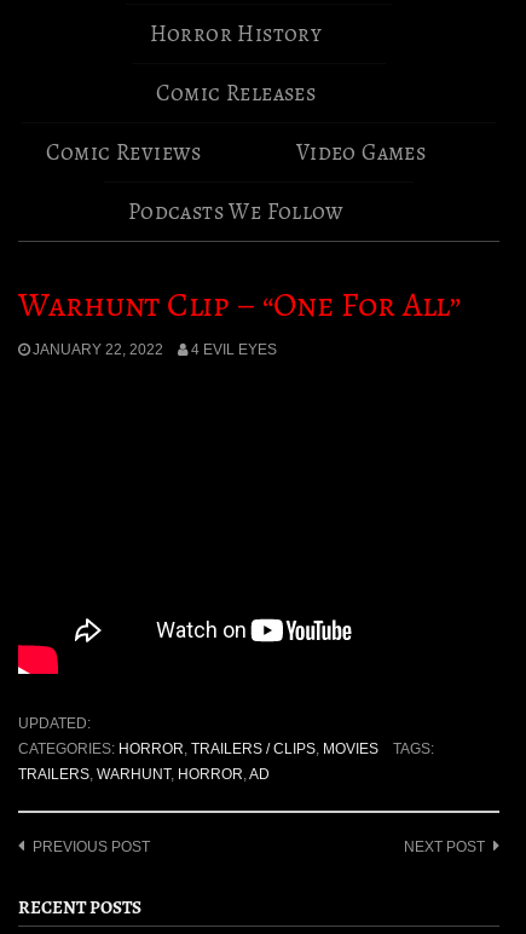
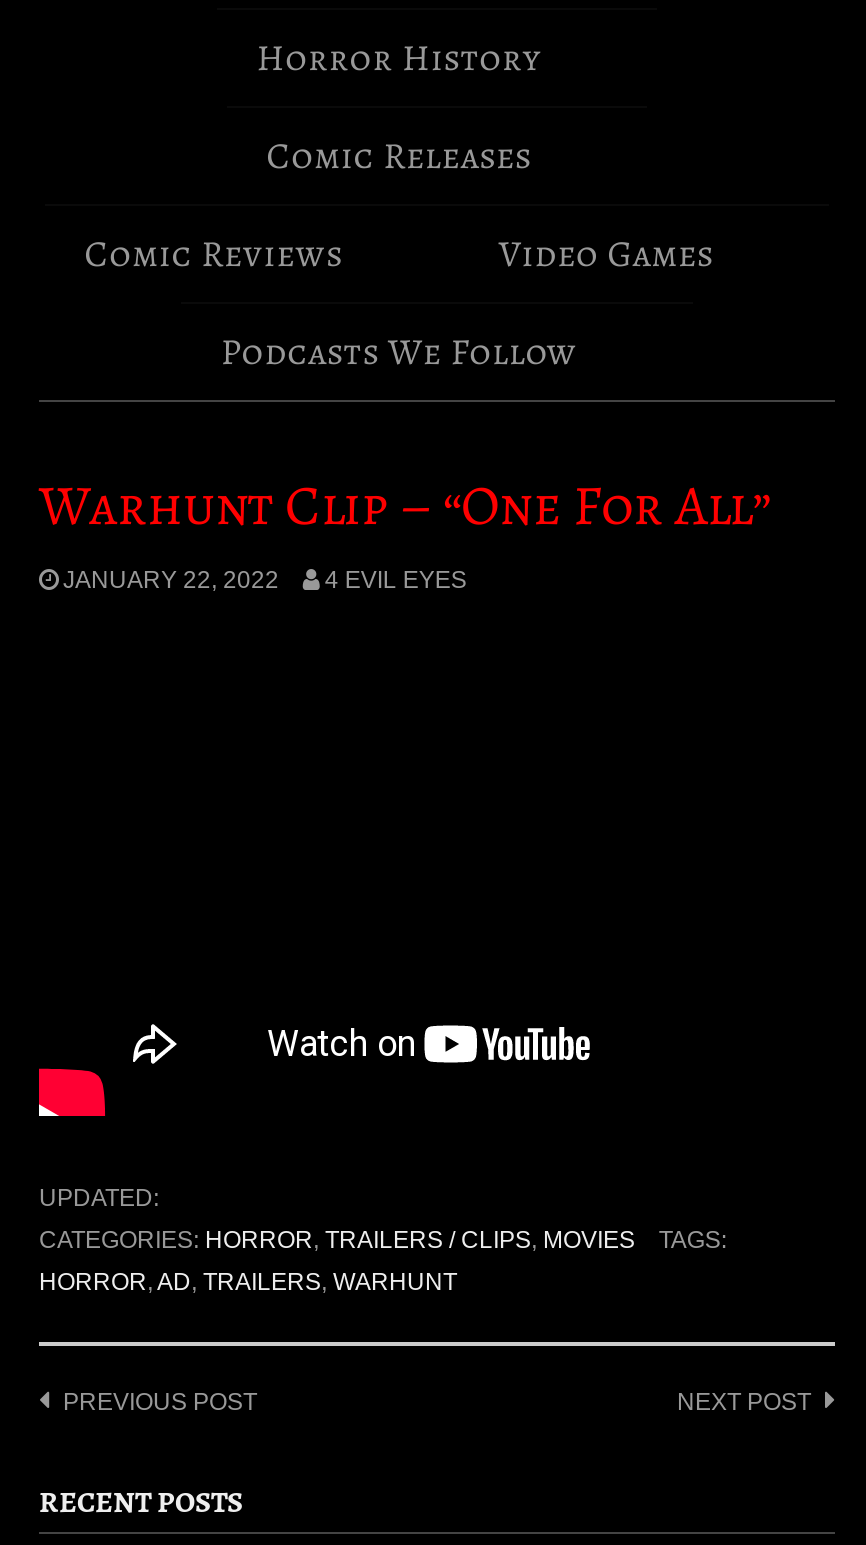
- TRAILERS, WARHUNT, HORROR, AD
+ HORROR, AD, TRAILERS, WARHUNT
